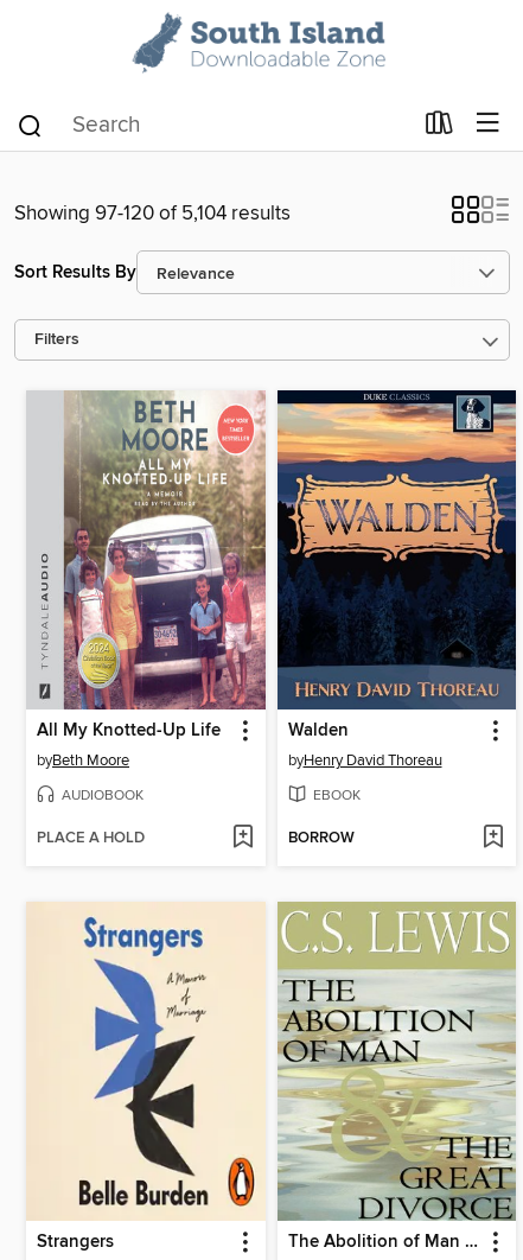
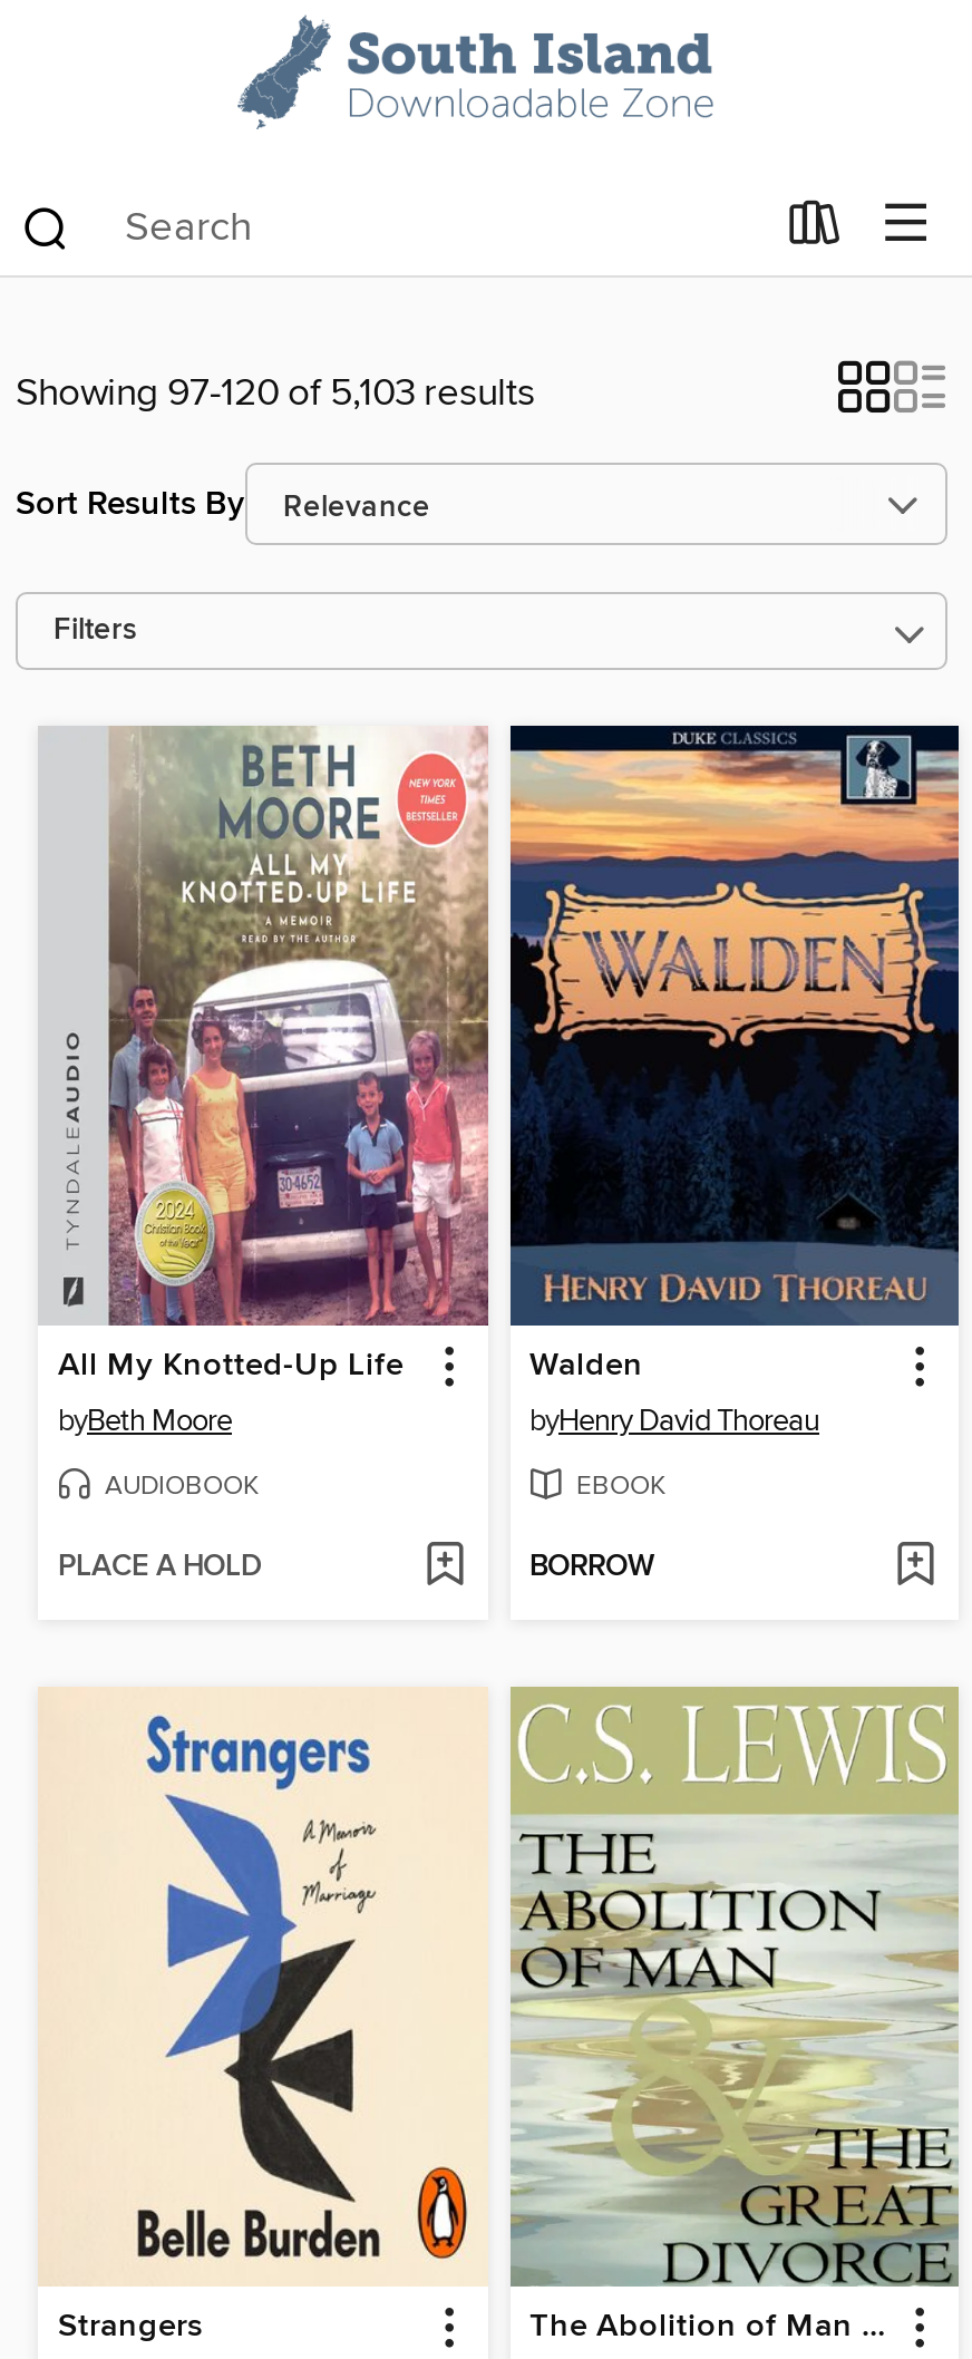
- Showing 97-120 of 5,104 results
+ Showing 97-120 of 5,103 results
